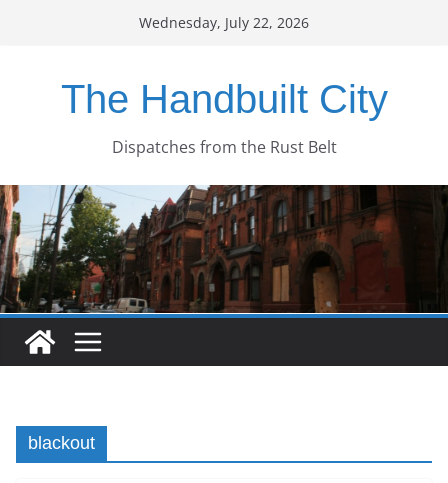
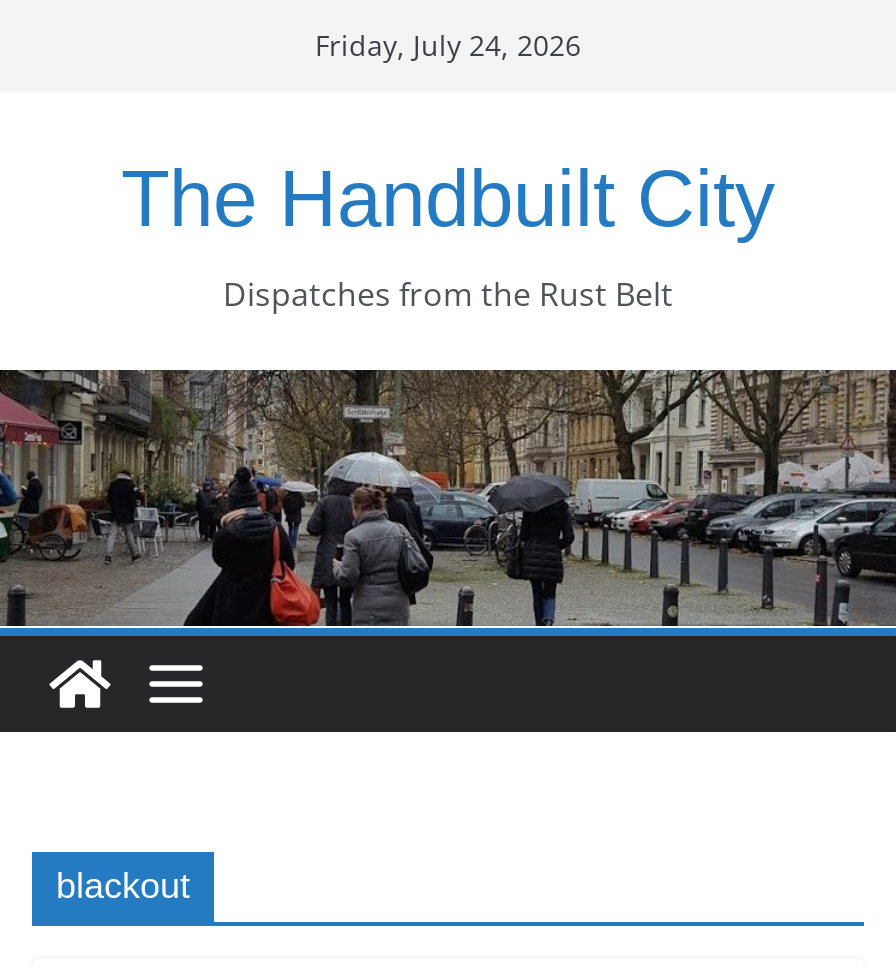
- Wednesday, July 22, 2026
+ Friday, July 24, 2026

- [image]
+ [image]
